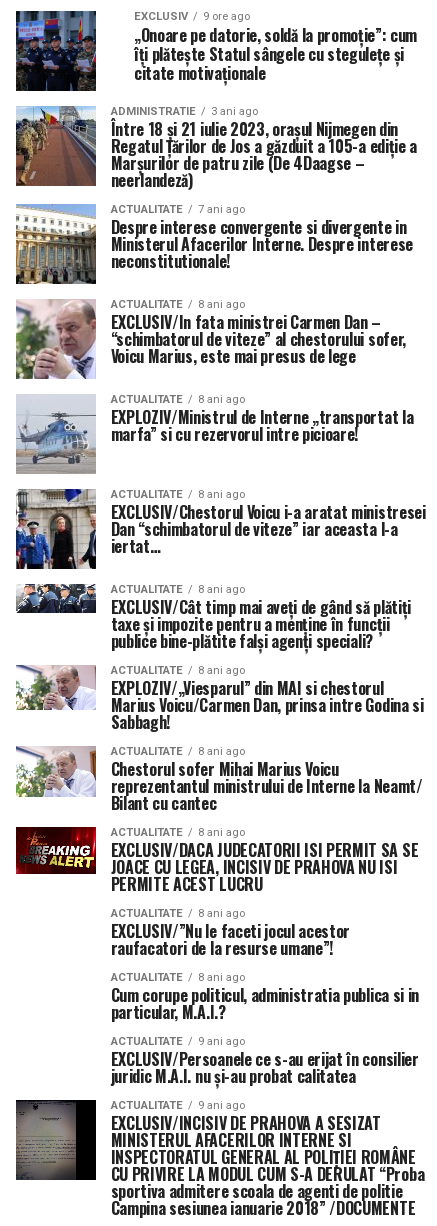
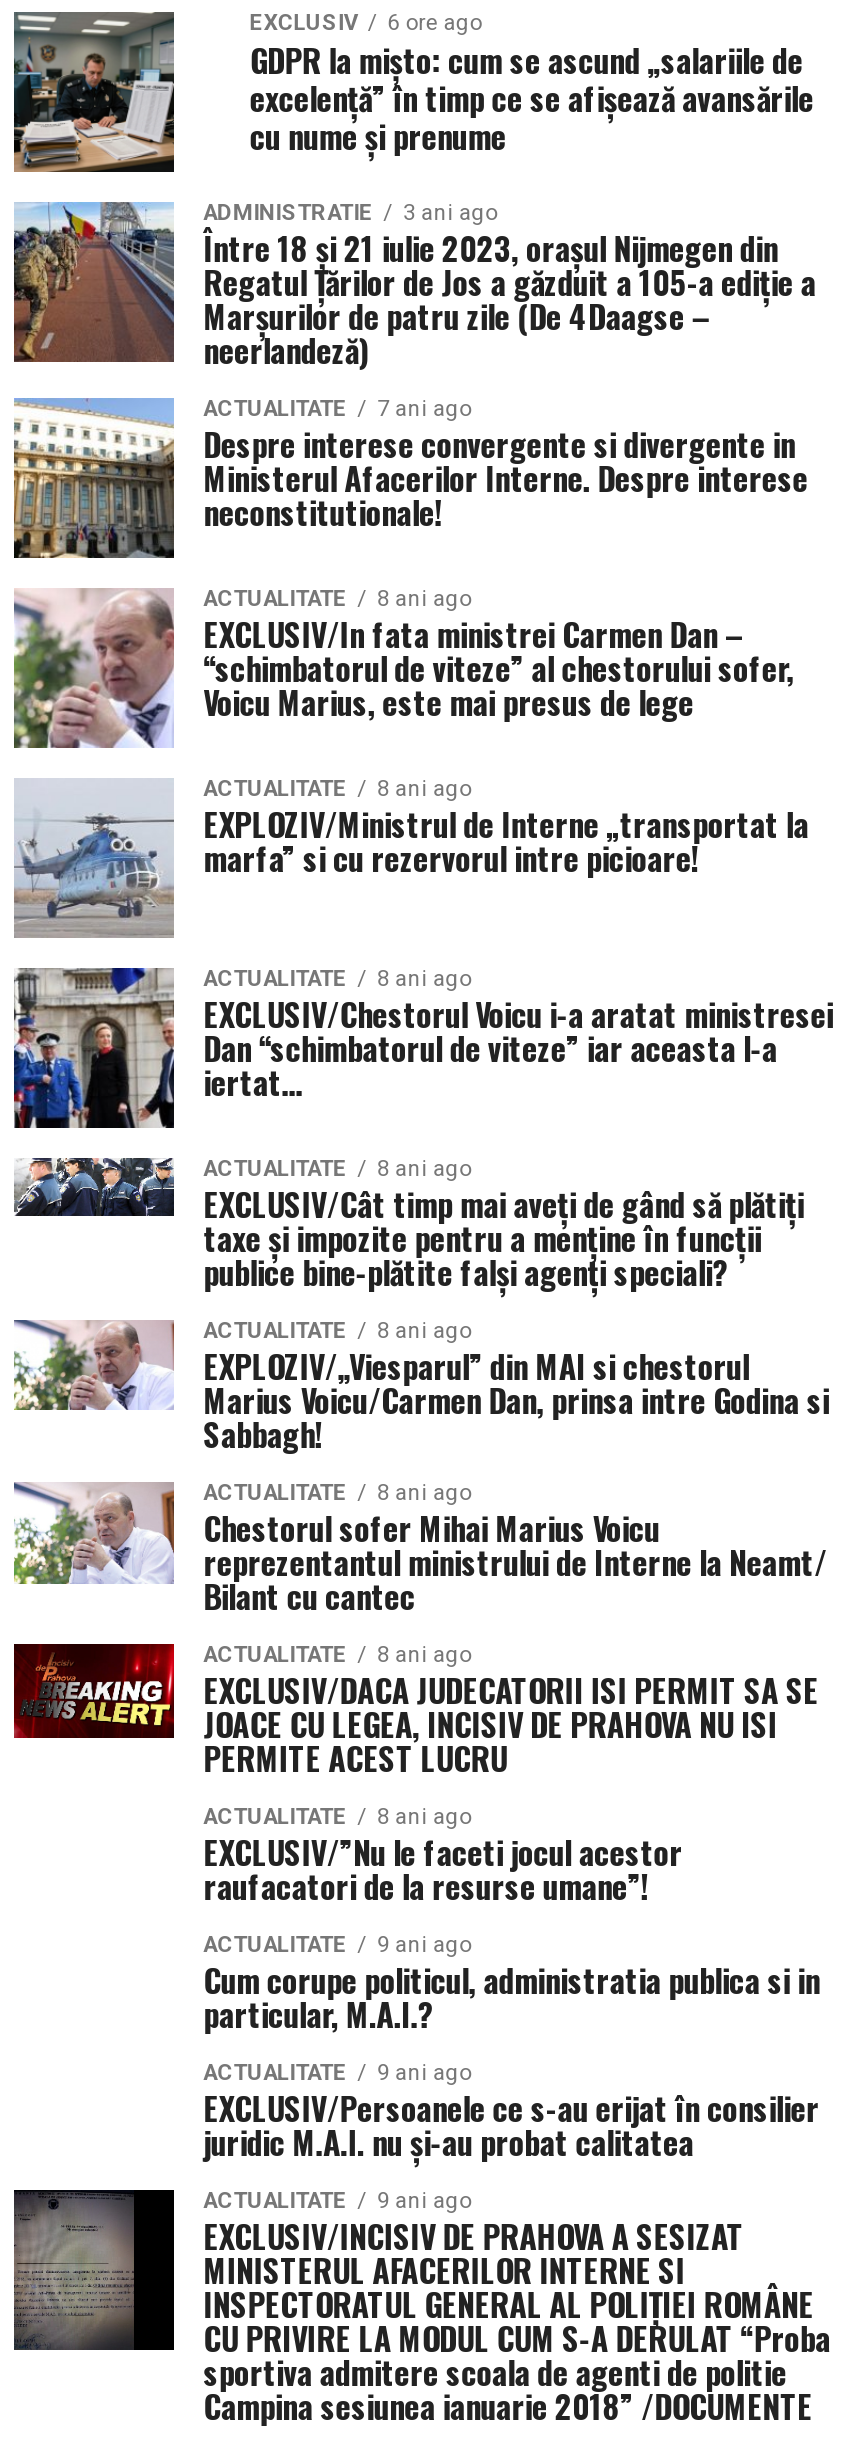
- [image]
- 9 ore ago
- „Onoare pe datorie, soldă la promoție”: cum
- îți plătește Statul sângele cu stegulețe și
- citate motivaționale
+ [image]
+ 6 ore ago
+ GDPR la mișto: cum se ascund „salariile de
+ excelență” în timp ce se afișează avansările
+ cu nume și prenume

- ACTUALITATE 8 ani ago
+ ACTUALITATE 9 ani ago
